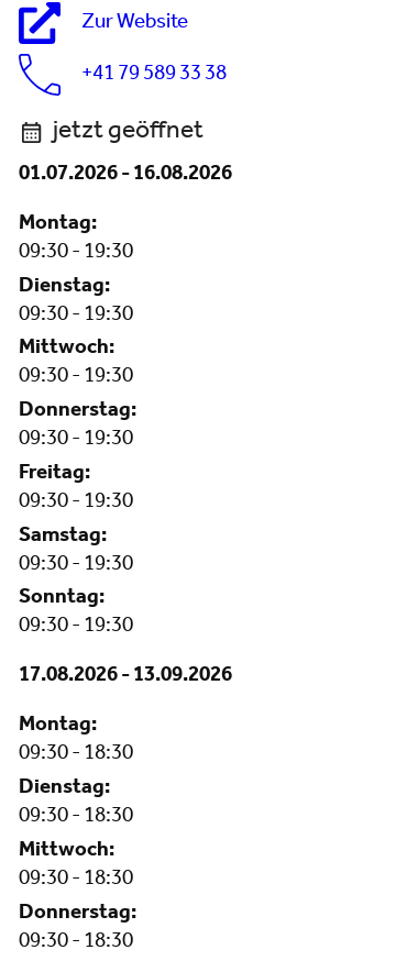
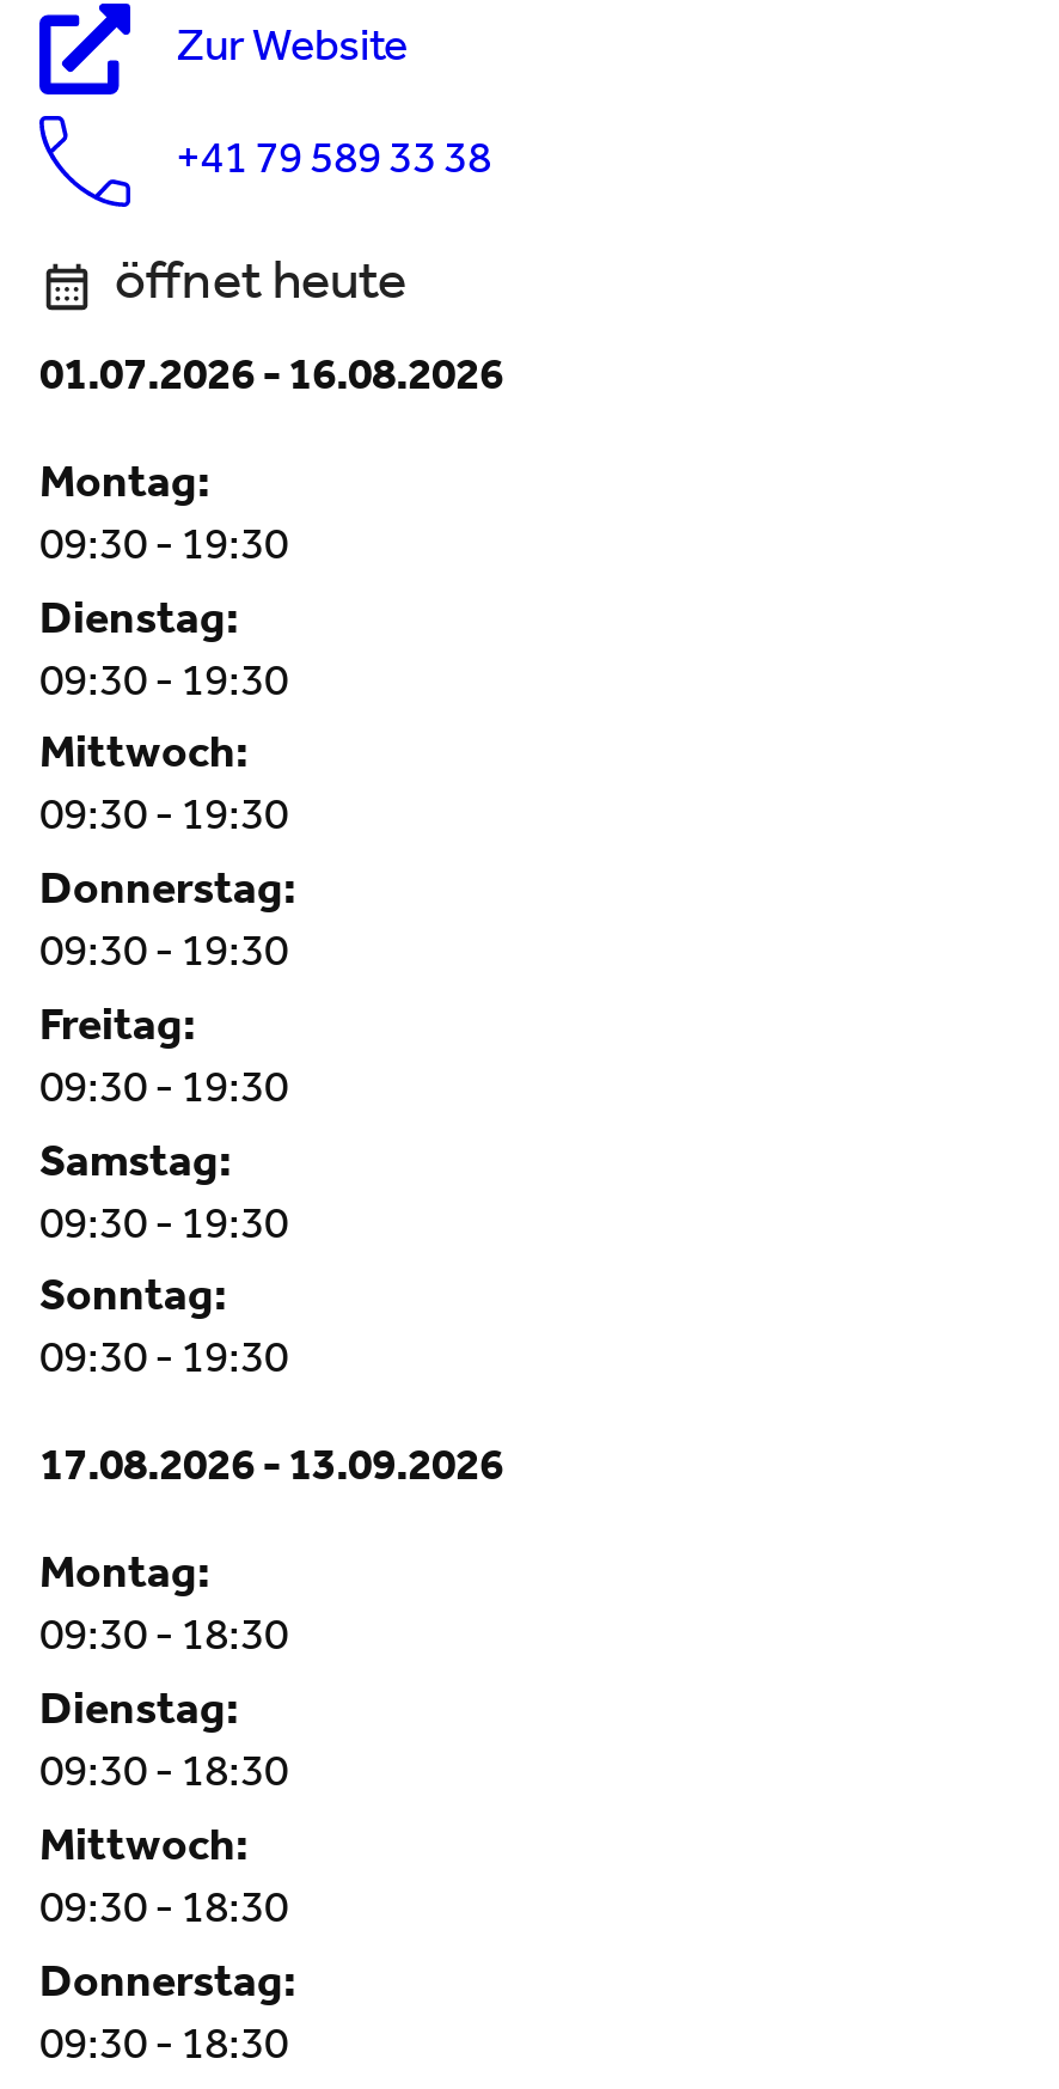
- jetzt geöffnet
+ öffnet heute
